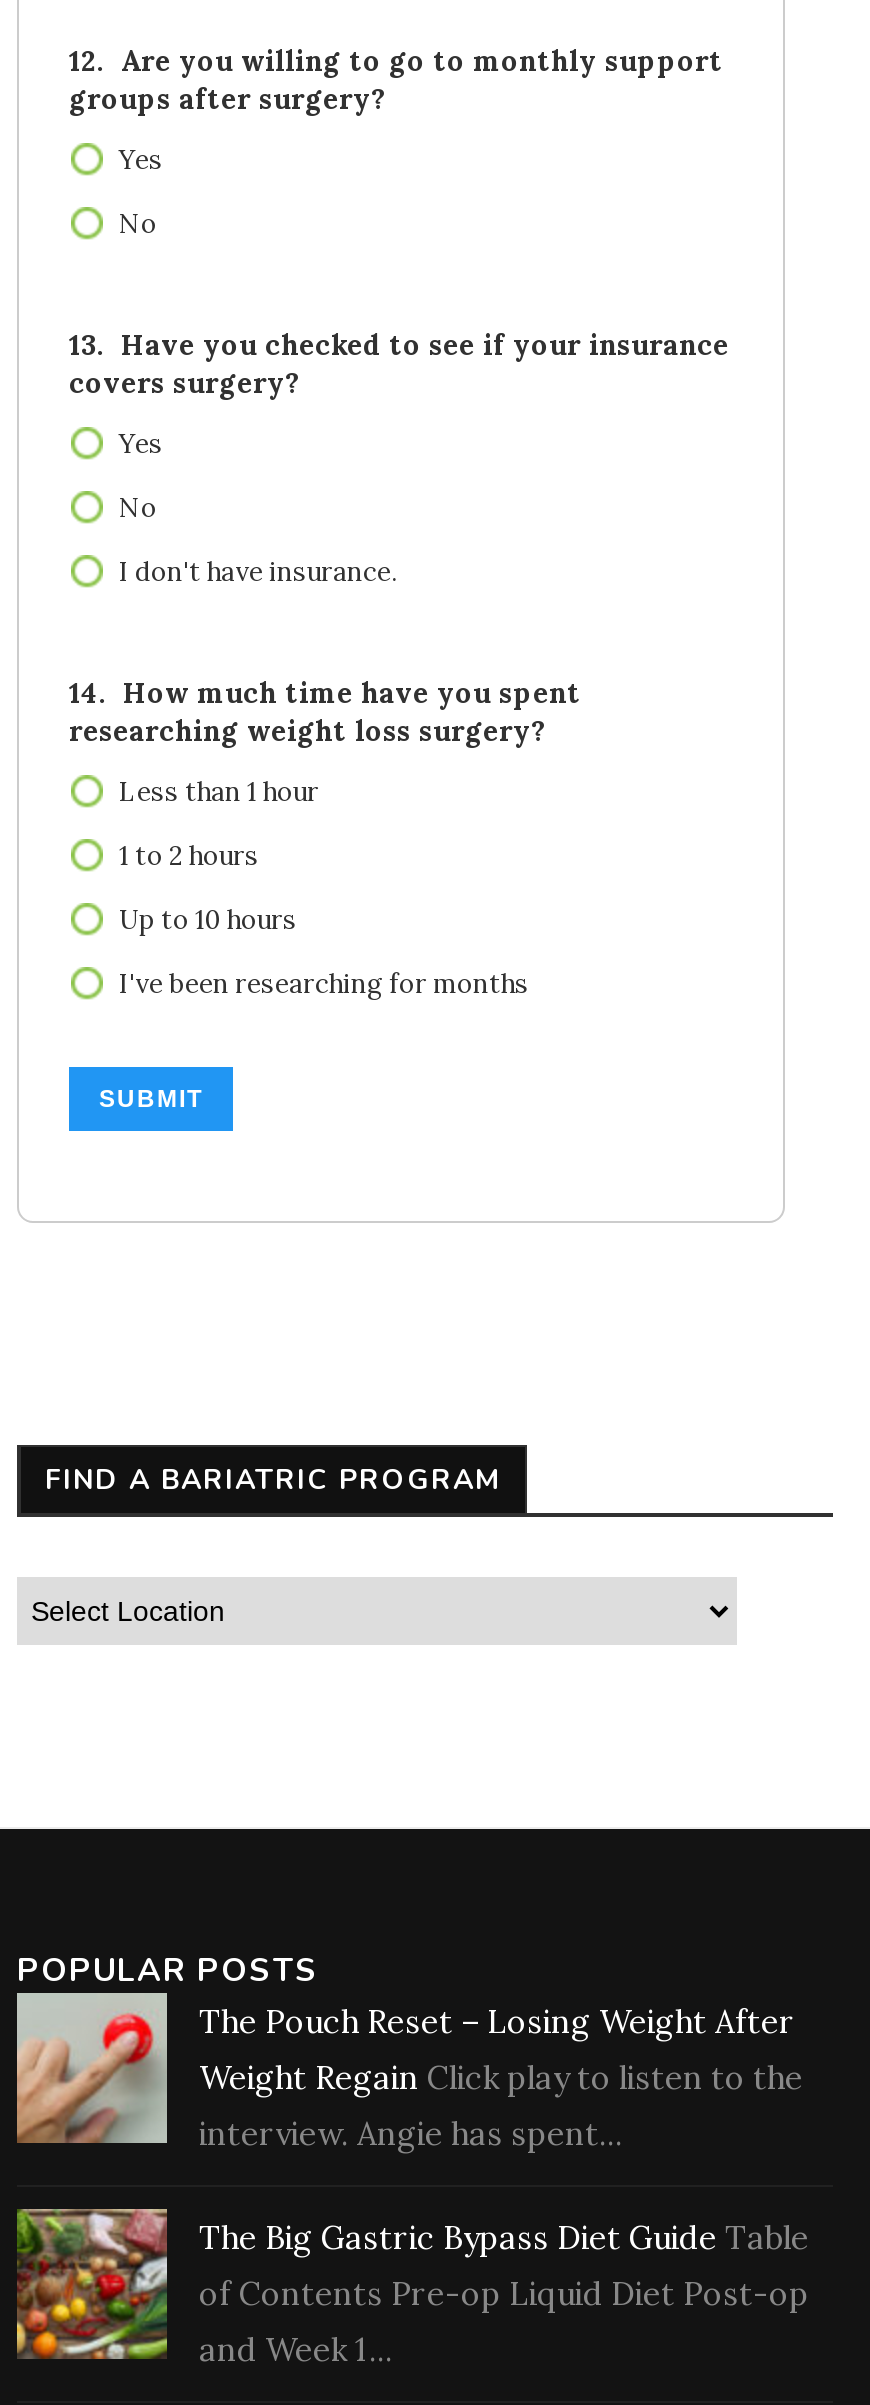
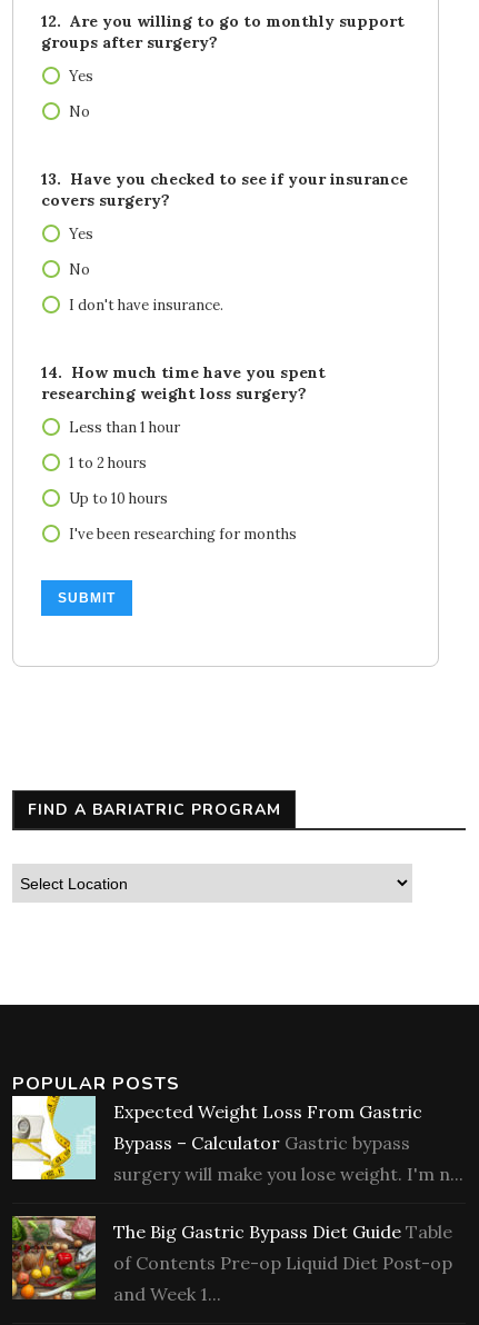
- [image]
- The Pouch Reset – Losing Weight After
- Weight Regain Click play to listen to the
- interview. Angie has spent...
+ [image]
+ Expected Weight Loss From Gastric
+ Bypass – Calculator Gastric bypass
+ surgery will make you lose weight. I'm n...
